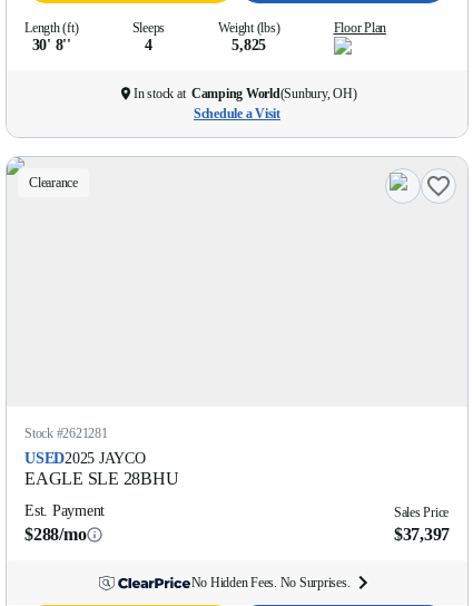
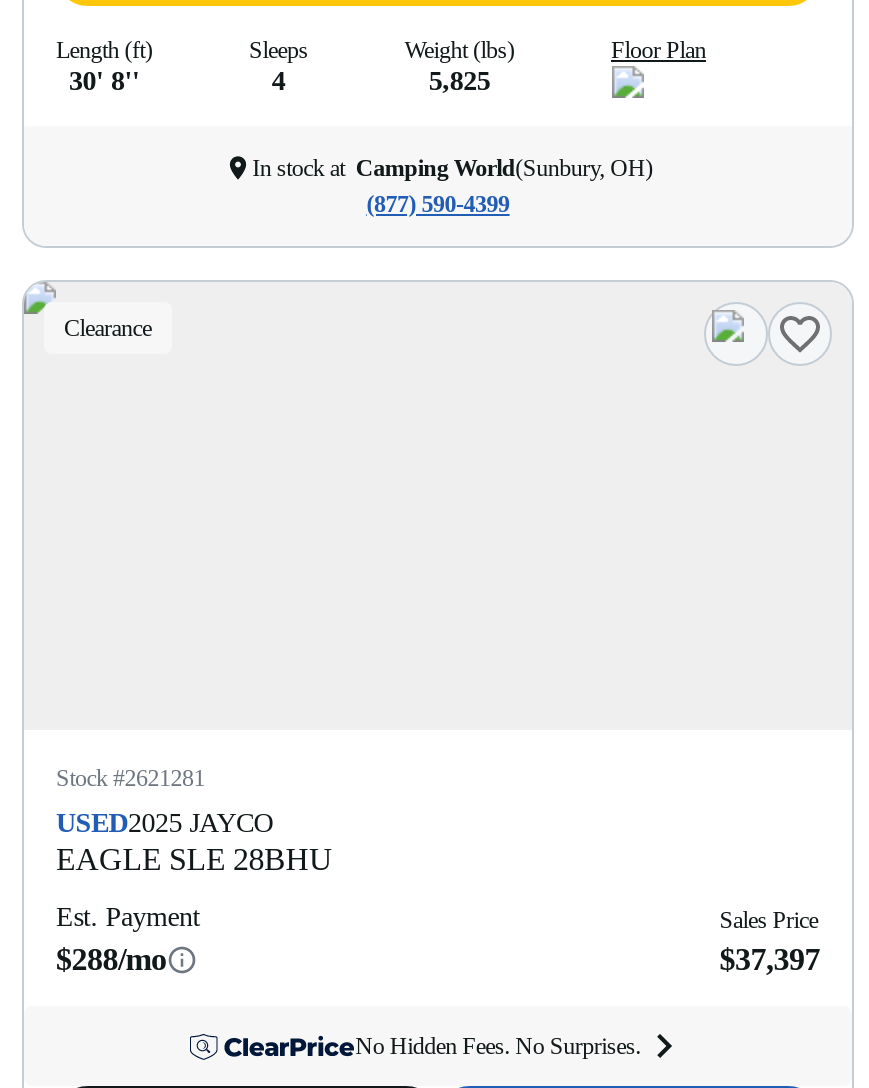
- Schedule a Visit
+ (877) 590-4399
